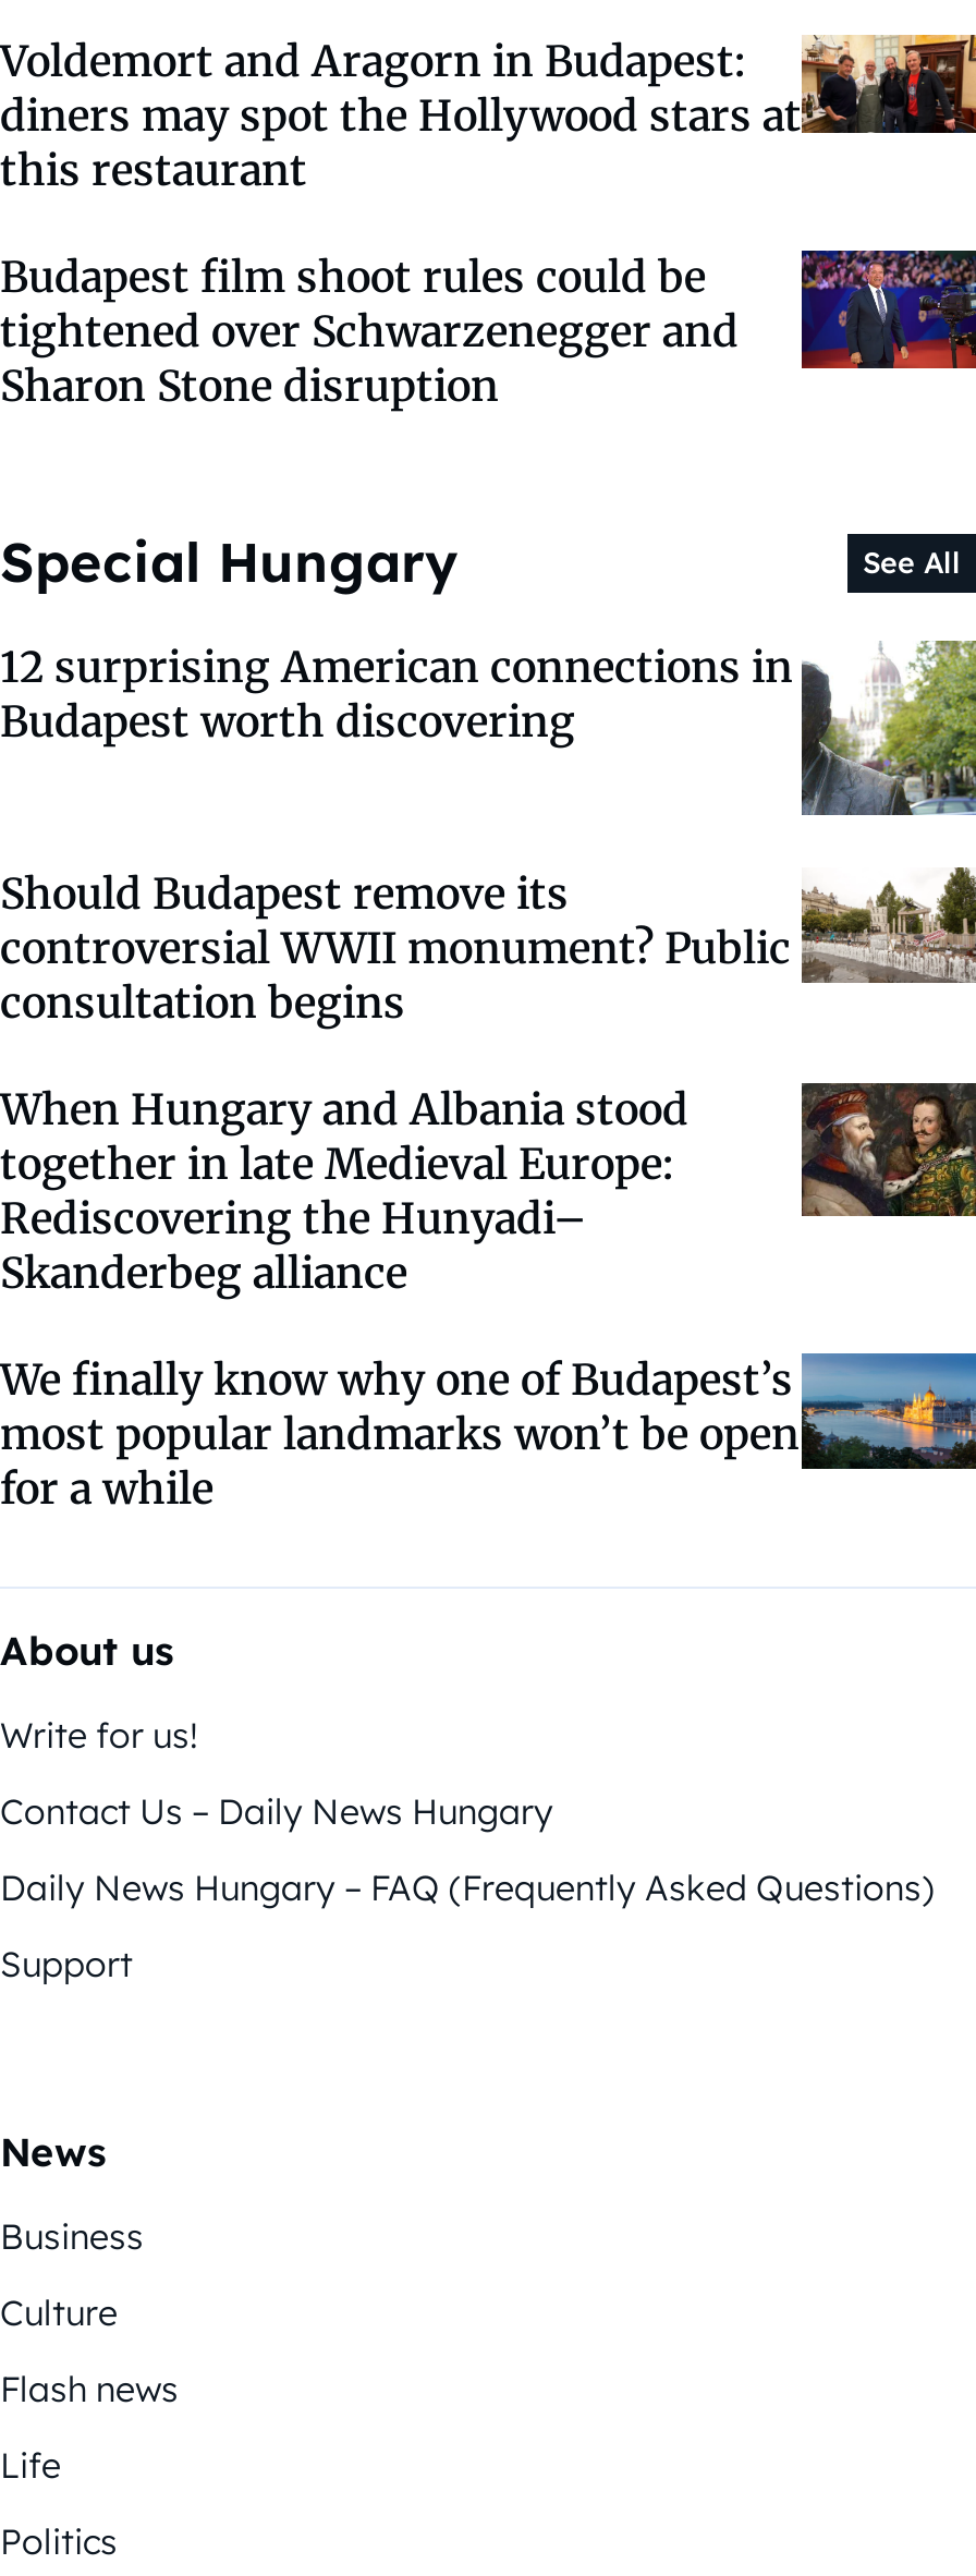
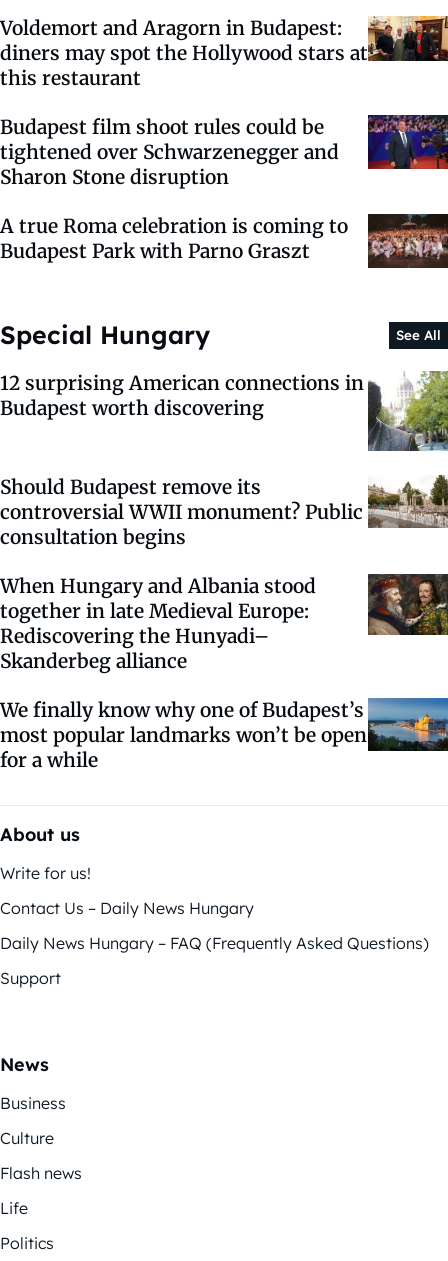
+ [image]
+ A true Roma celebration is coming to
+ Budapest Park with Parno Graszt
